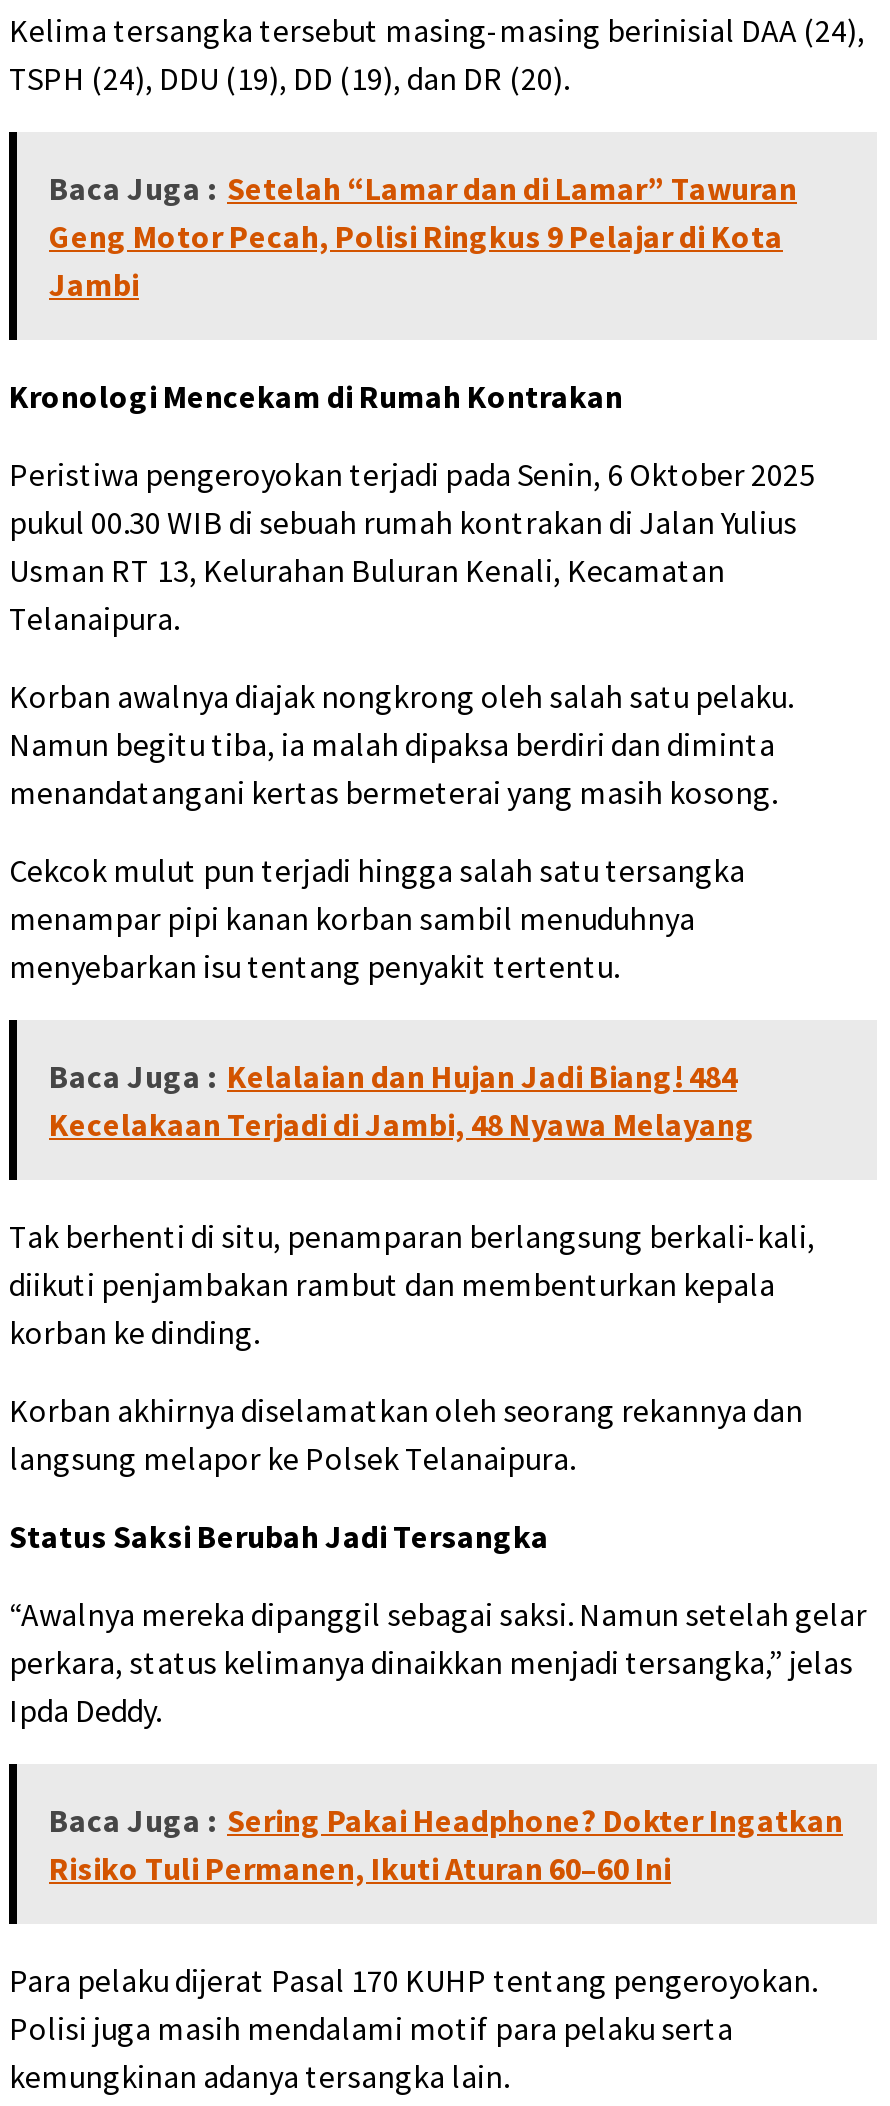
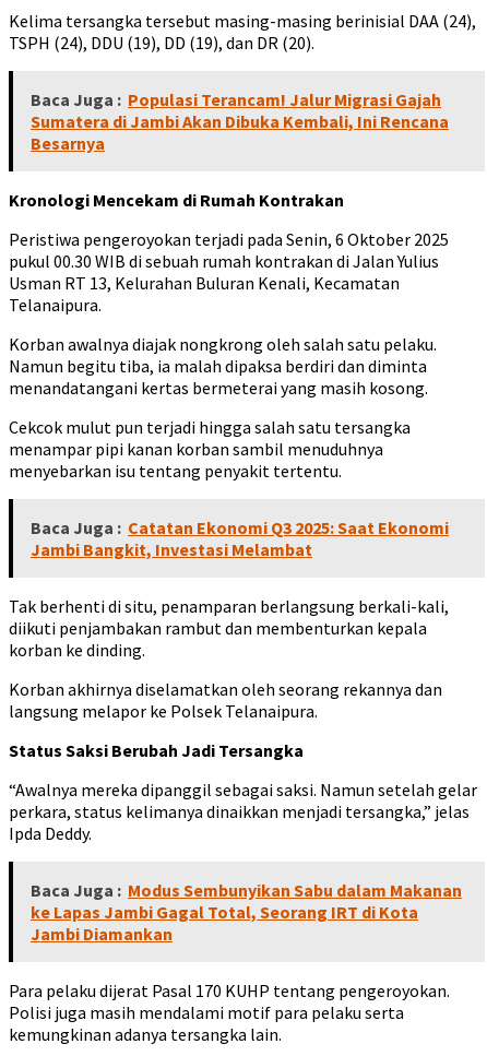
- Baca Juga : Setelah “Lamar dan di Lamar” Tawuran
- Geng Motor Pecah, Polisi Ringkus 9 Pelajar di Kota
- Jambi
+ Baca Juga : Populasi Terancam! Jalur Migrasi Gajah
+ Sumatera di Jambi Akan Dibuka Kembali, Ini Rencana
+ Besarnya

- Baca Juga : Kelalaian dan Hujan Jadi Biang! 484
- Kecelakaan Terjadi di Jambi, 48 Nyawa Melayang
+ Baca Juga : Catatan Ekonomi Q3 2025: Saat Ekonomi
+ Jambi Bangkit, Investasi Melambat

- Baca Juga : Sering Pakai Headphone? Dokter Ingatkan
- Risiko Tuli Permanen, Ikuti Aturan 60–60 Ini
+ Baca Juga : Modus Sembunyikan Sabu dalam Makanan
+ ke Lapas Jambi Gagal Total, Seorang IRT di Kota
+ Jambi Diamankan
